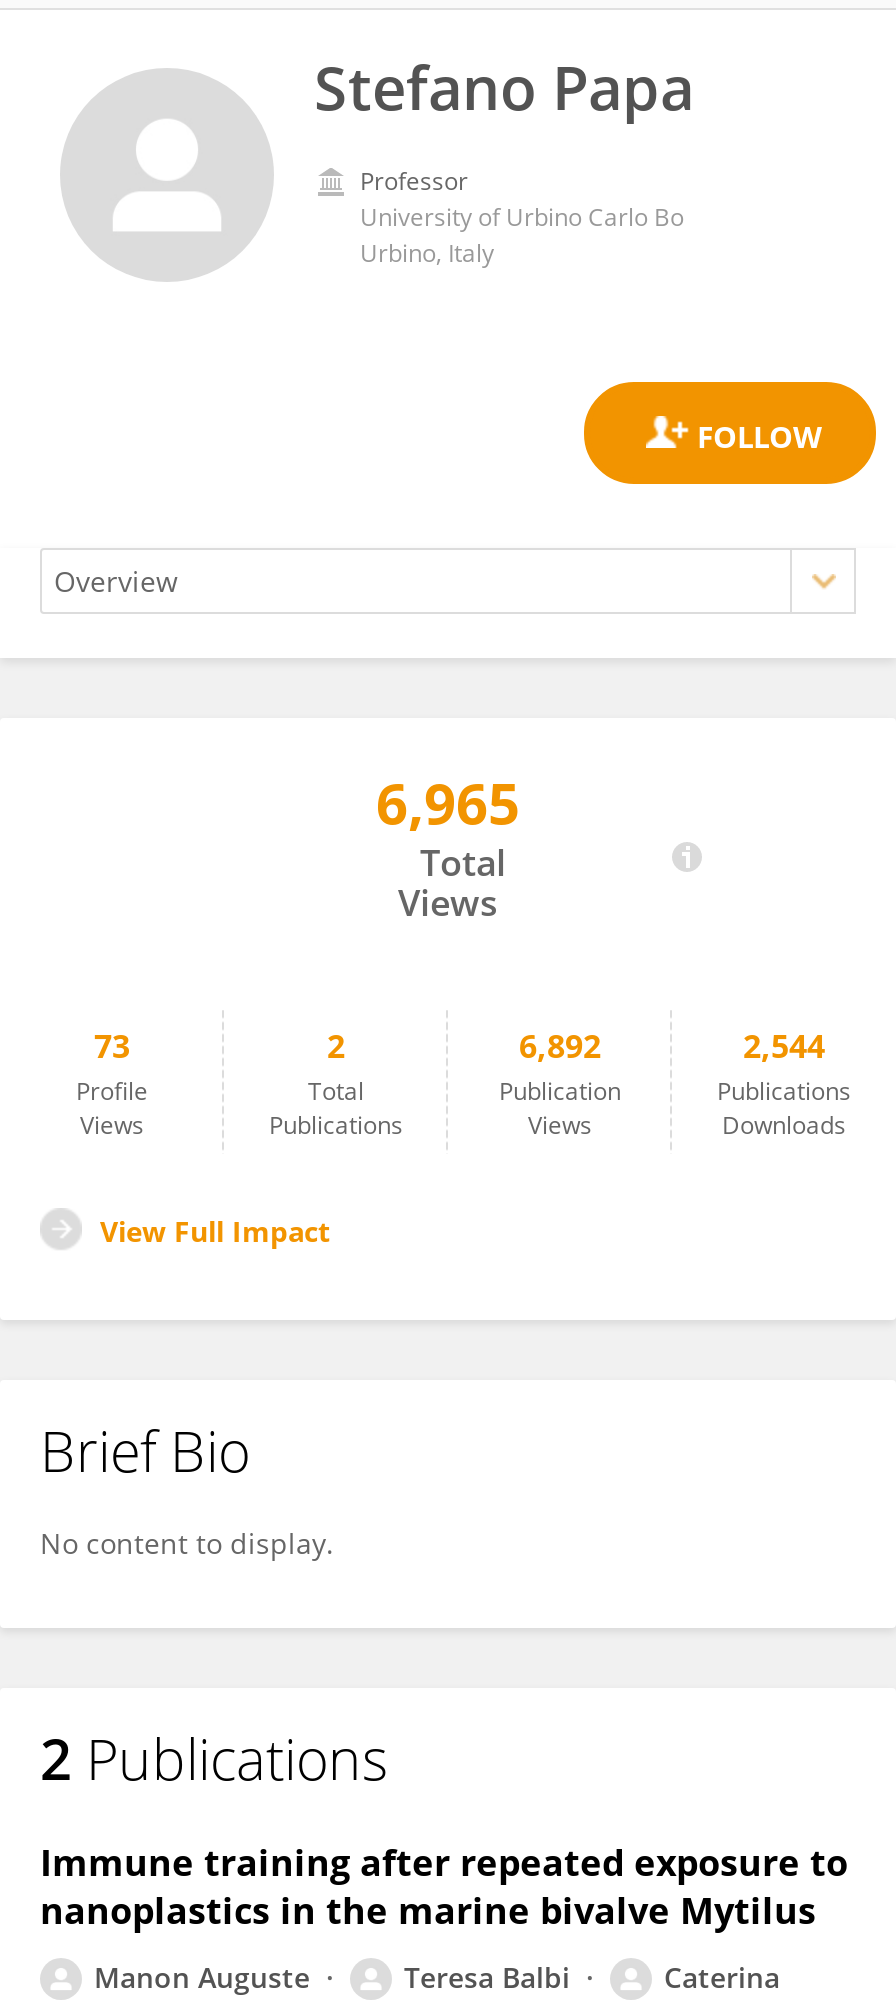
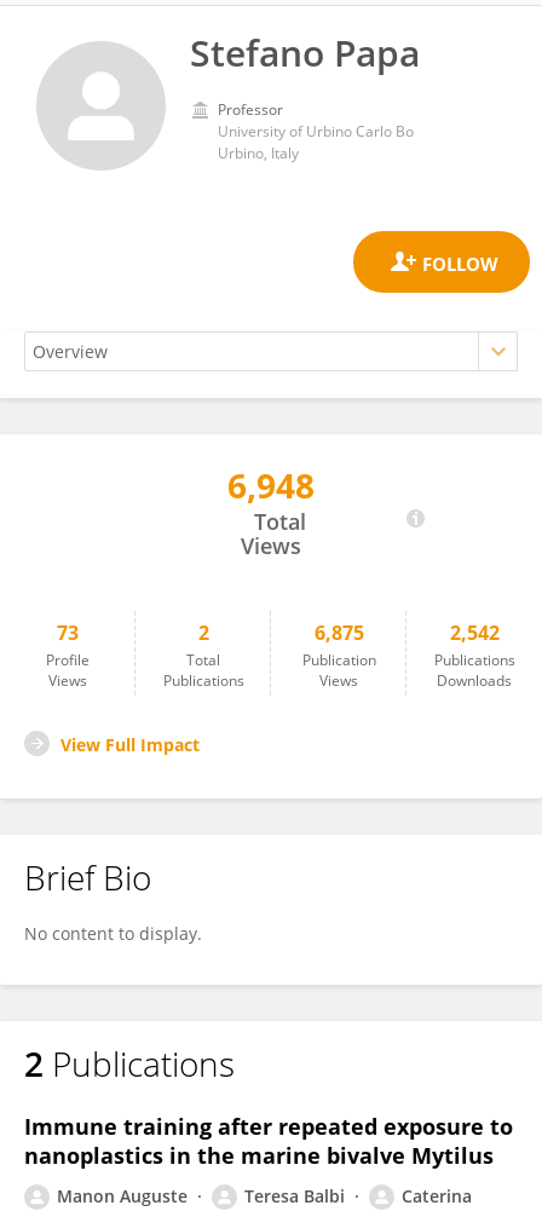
- 6,965
+ 6,948

- 6,892
+ 6,875

- 2,544
+ 2,542
